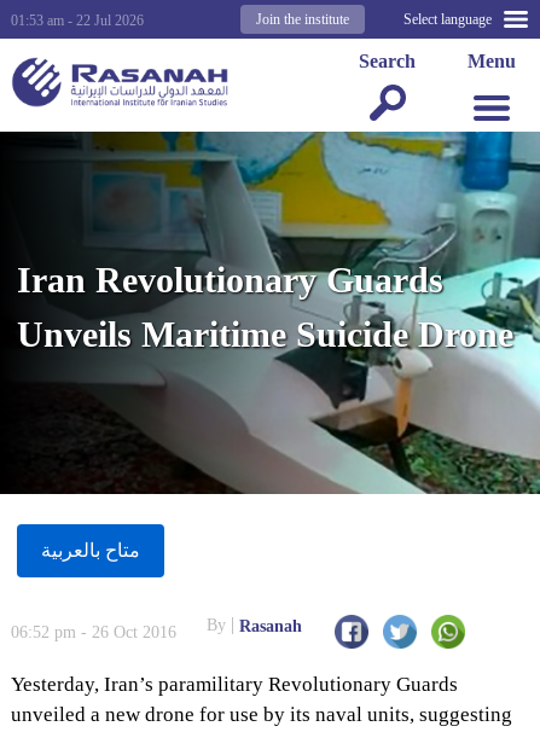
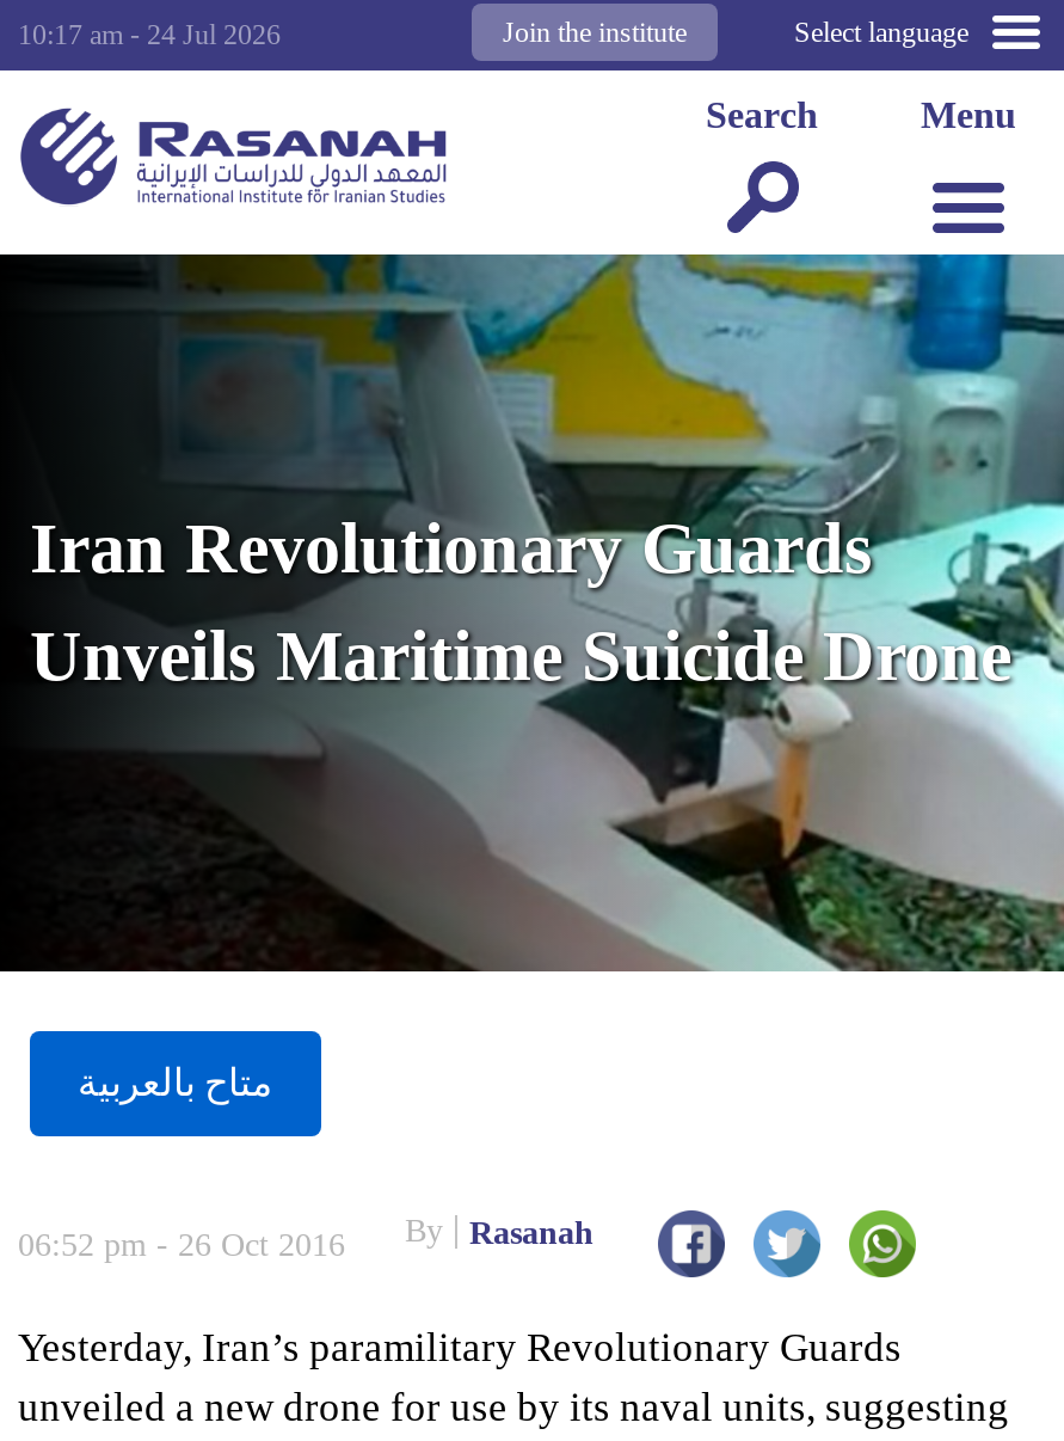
- 01:53 am - 22 Jul 2026
+ 10:17 am - 24 Jul 2026
